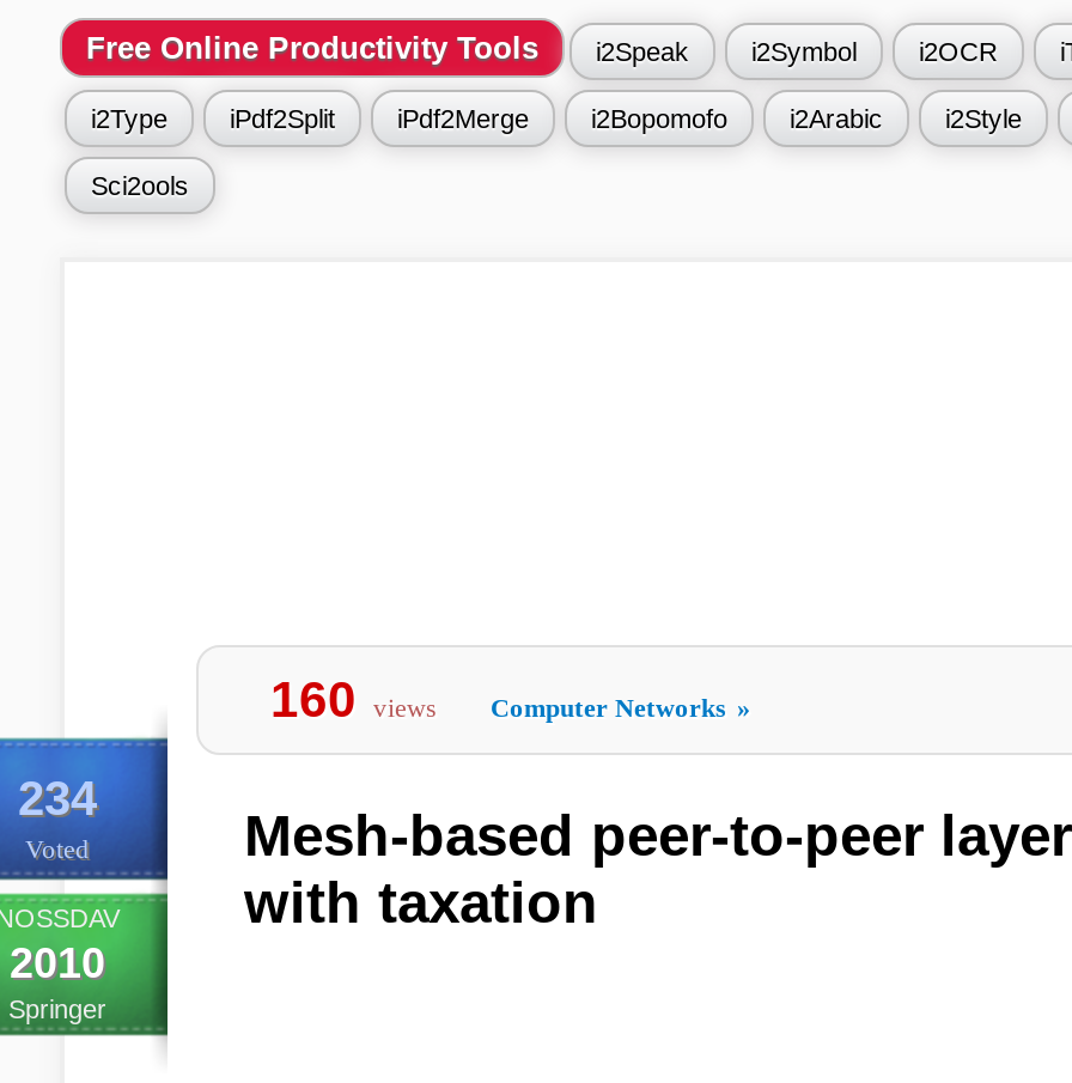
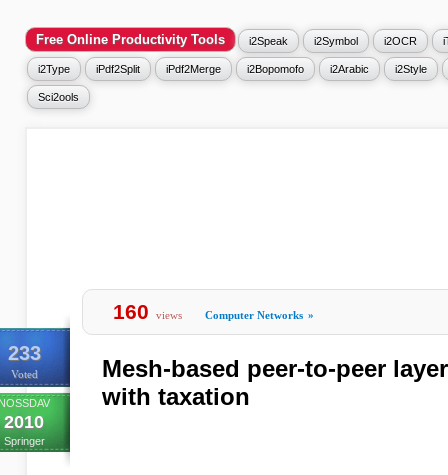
- 234
+ 233
